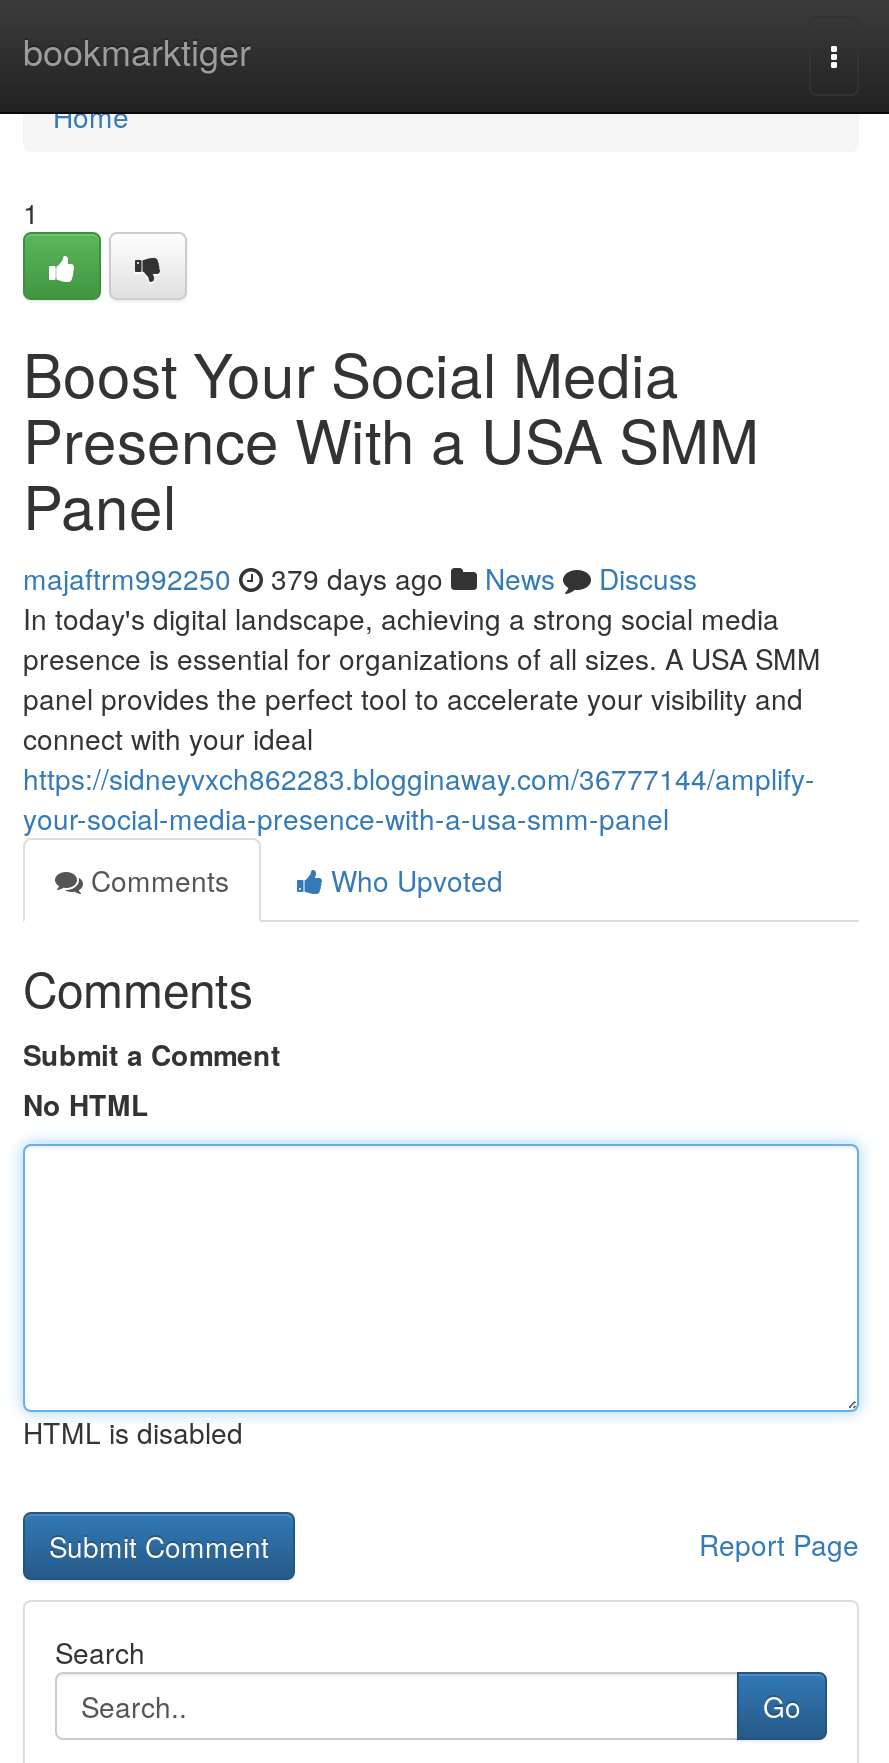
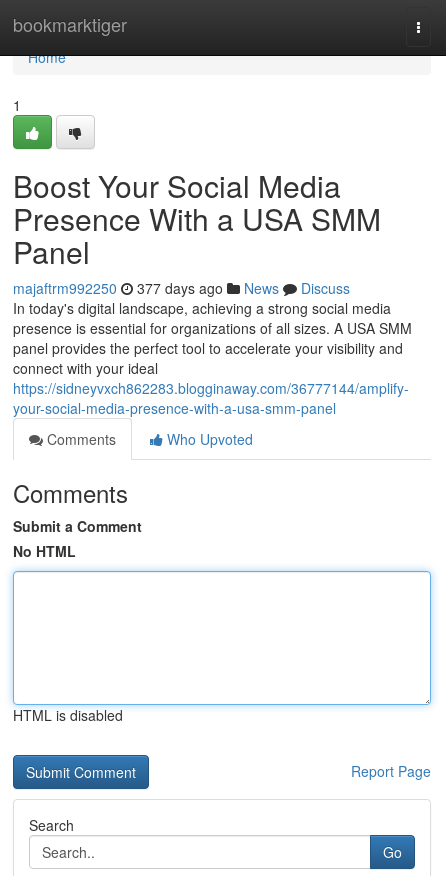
- majaftrm992250 379 days ago News Discuss
+ majaftrm992250 377 days ago News Discuss
